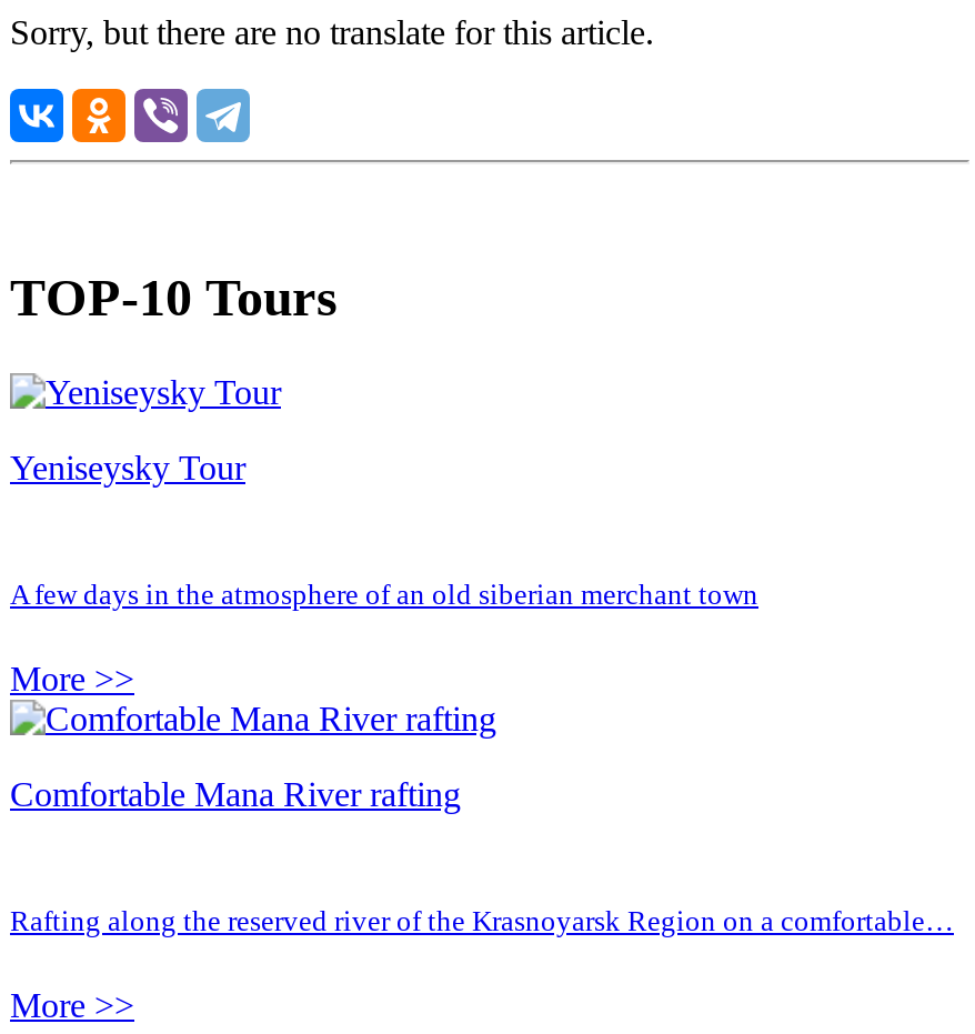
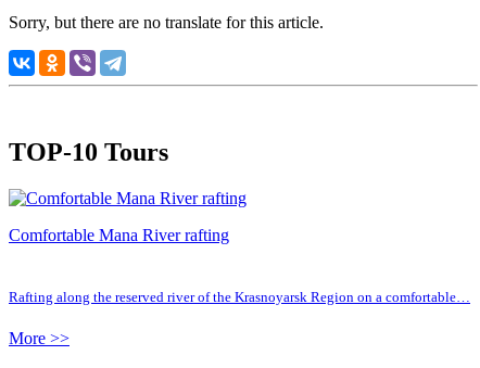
- Yeniseysky Tour
- A few days in the atmosphere of an old siberian merchant town
- More >>
